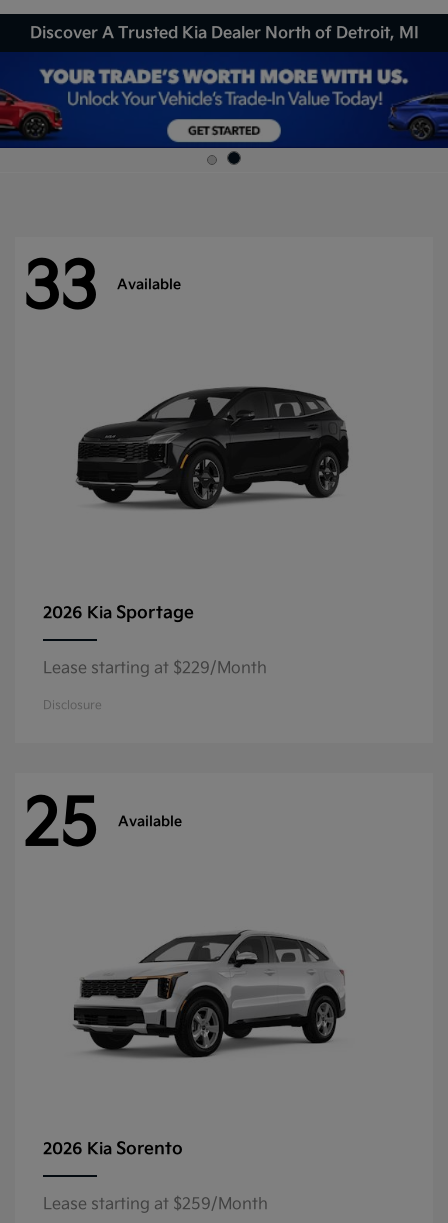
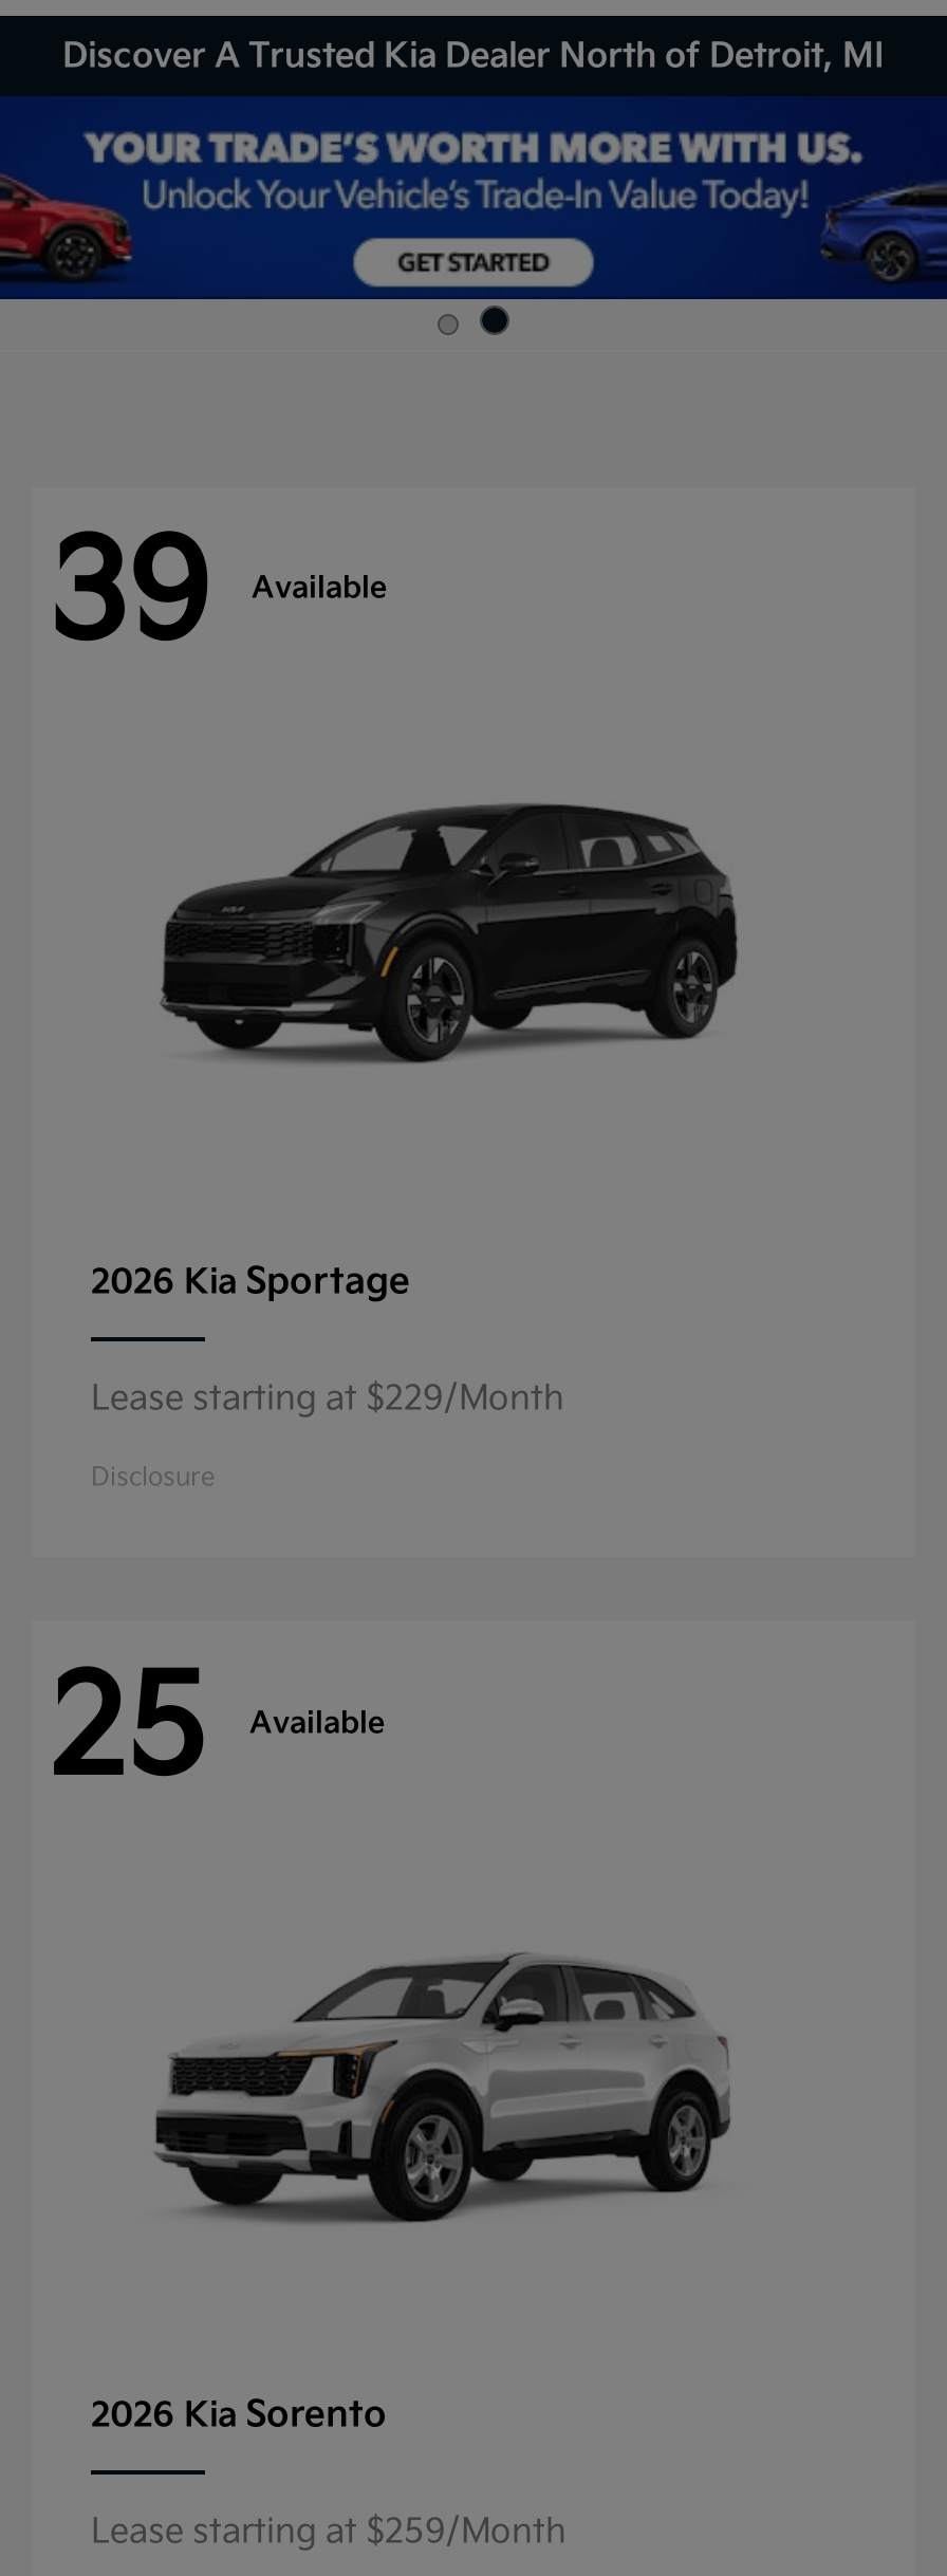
- 33 Available
+ 39 Available
